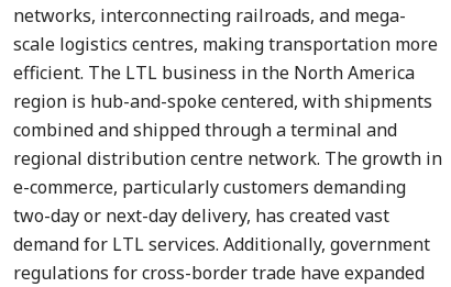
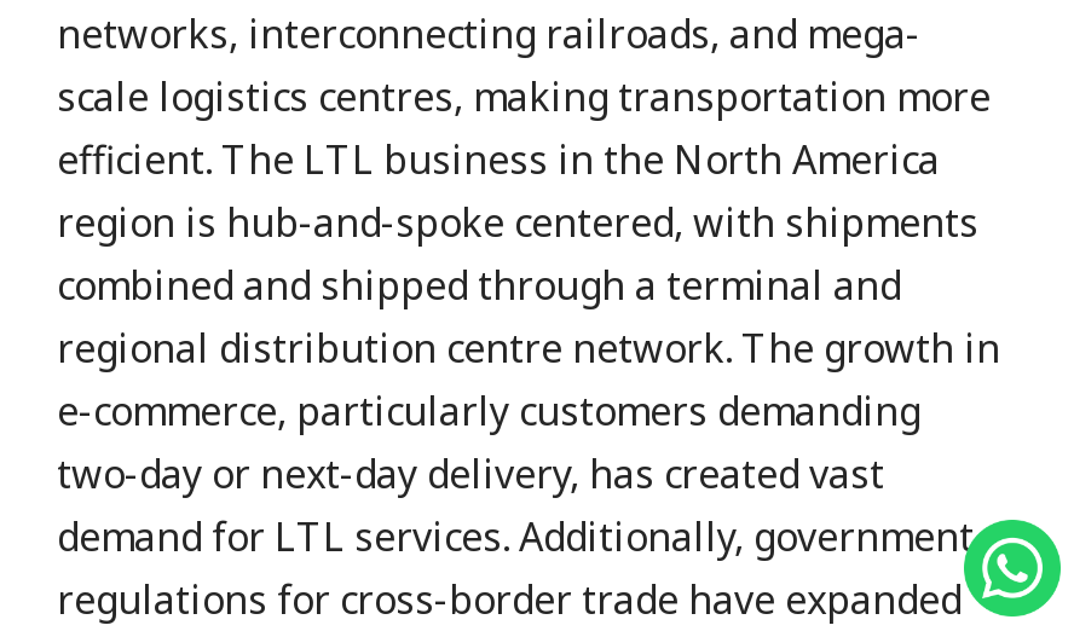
+ [image]
